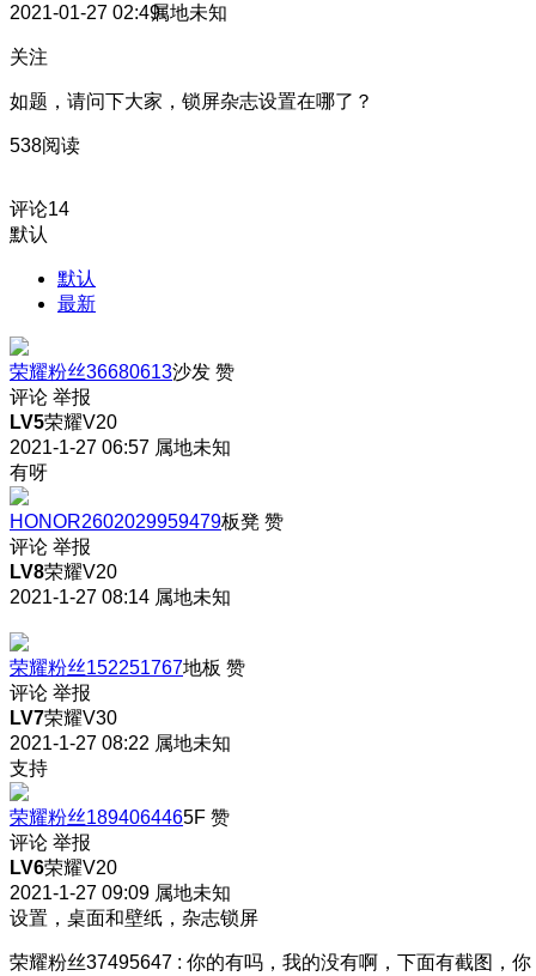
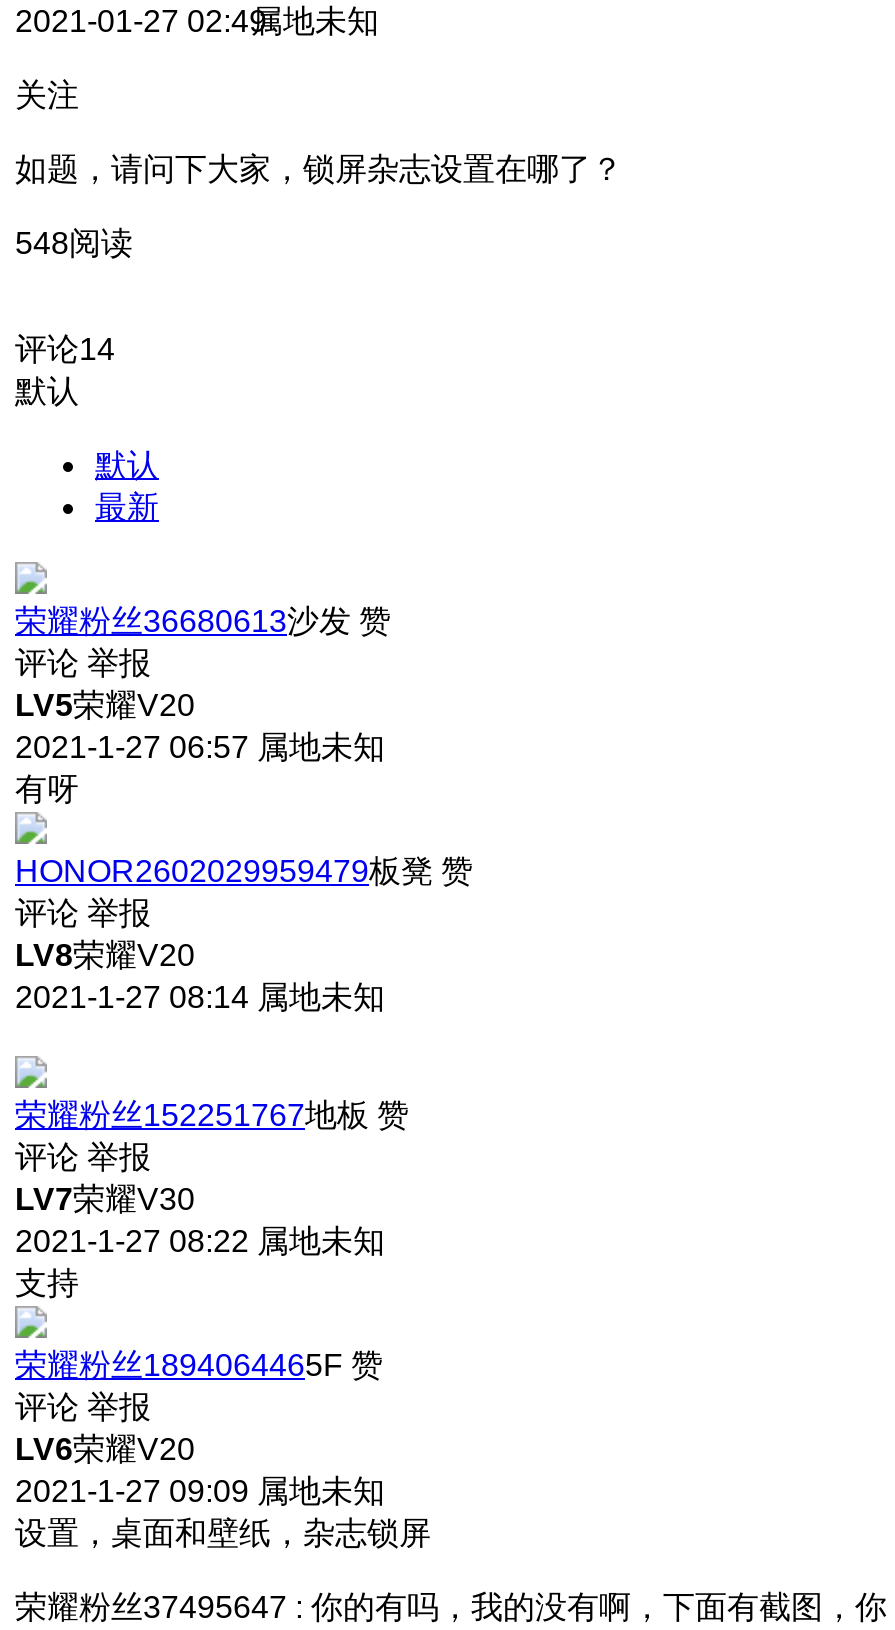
- 538阅读
+ 548阅读
